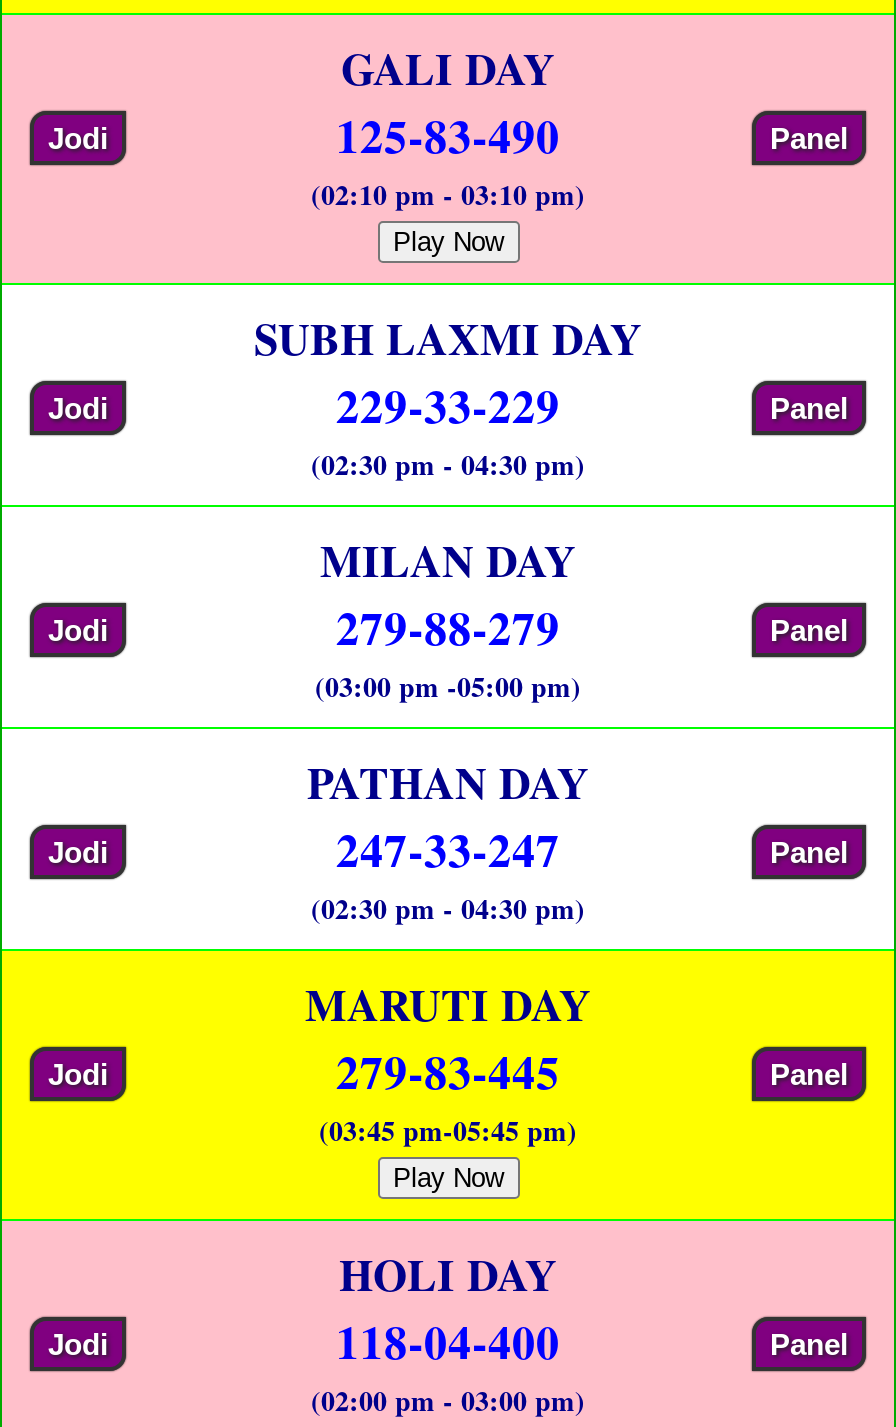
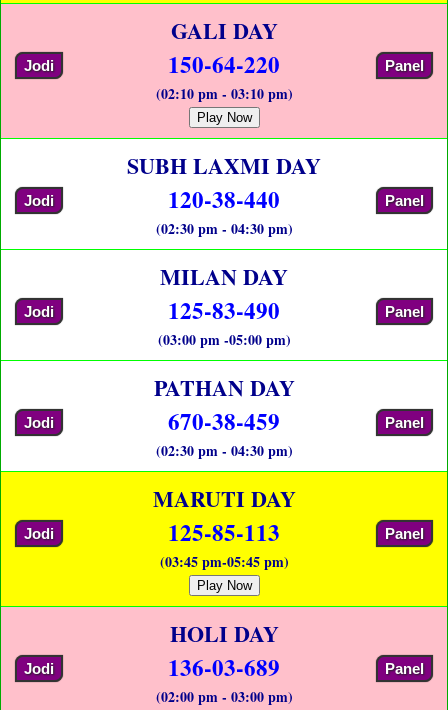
- 125-83-490
+ 150-64-220

- 229-33-229
+ 120-38-440

- 279-88-279
+ 125-83-490

- 247-33-247
+ 670-38-459

- 279-83-445
+ 125-85-113

- 118-04-400
+ 136-03-689
